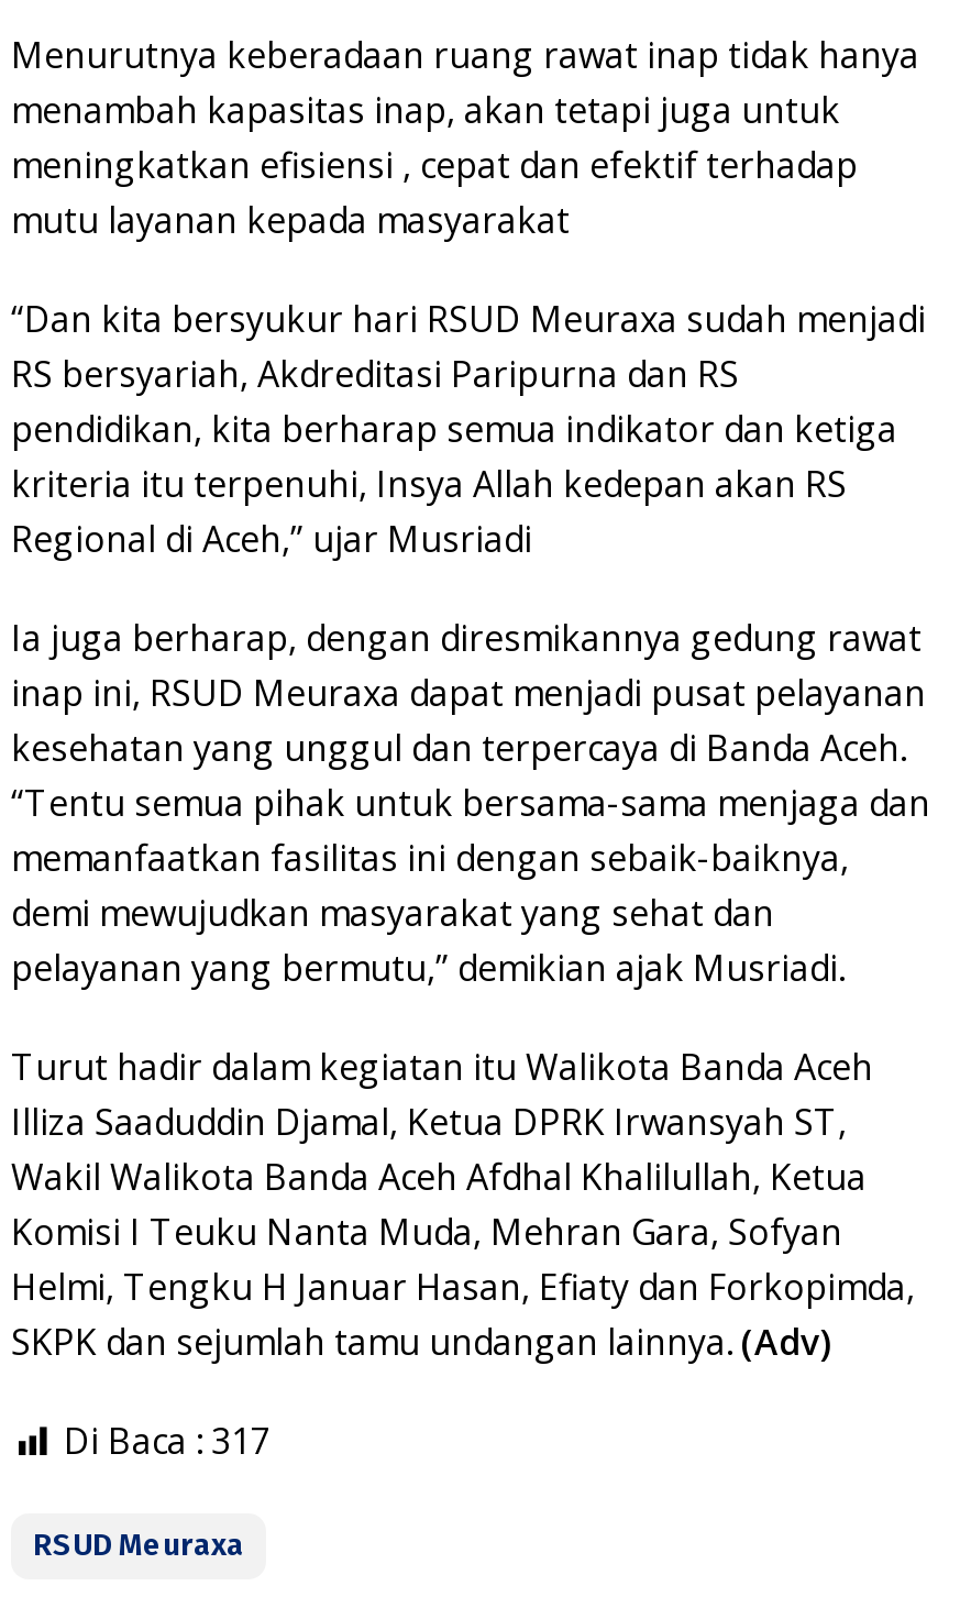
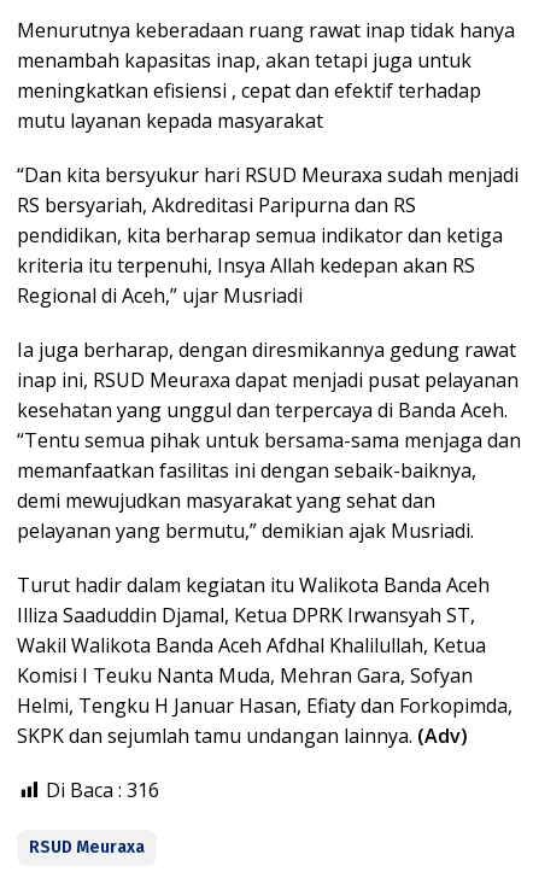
- Di Baca : 317
+ Di Baca : 316
